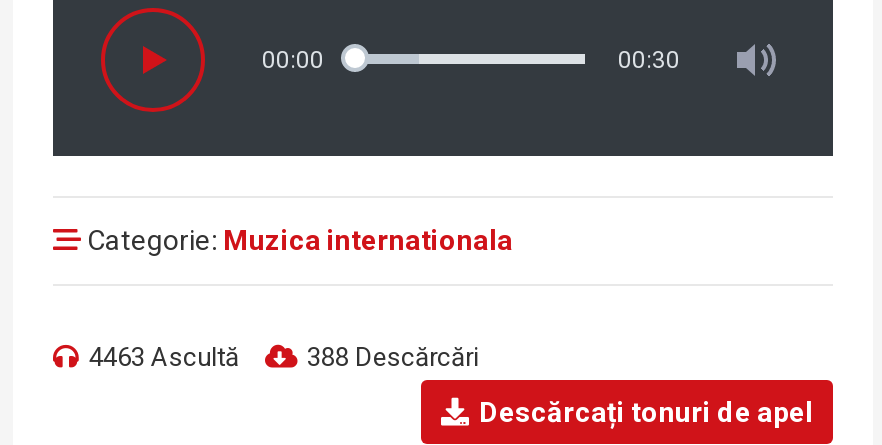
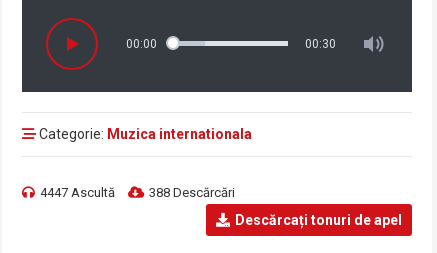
- 4463 Ascultă
+ 4447 Ascultă
